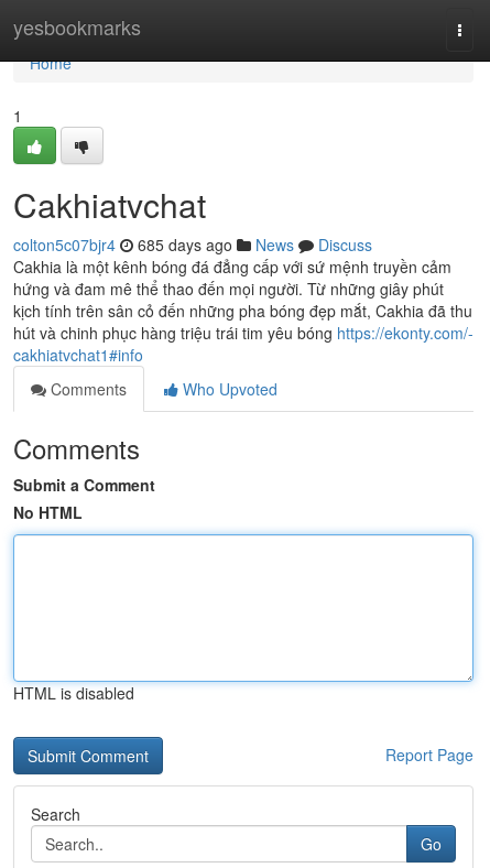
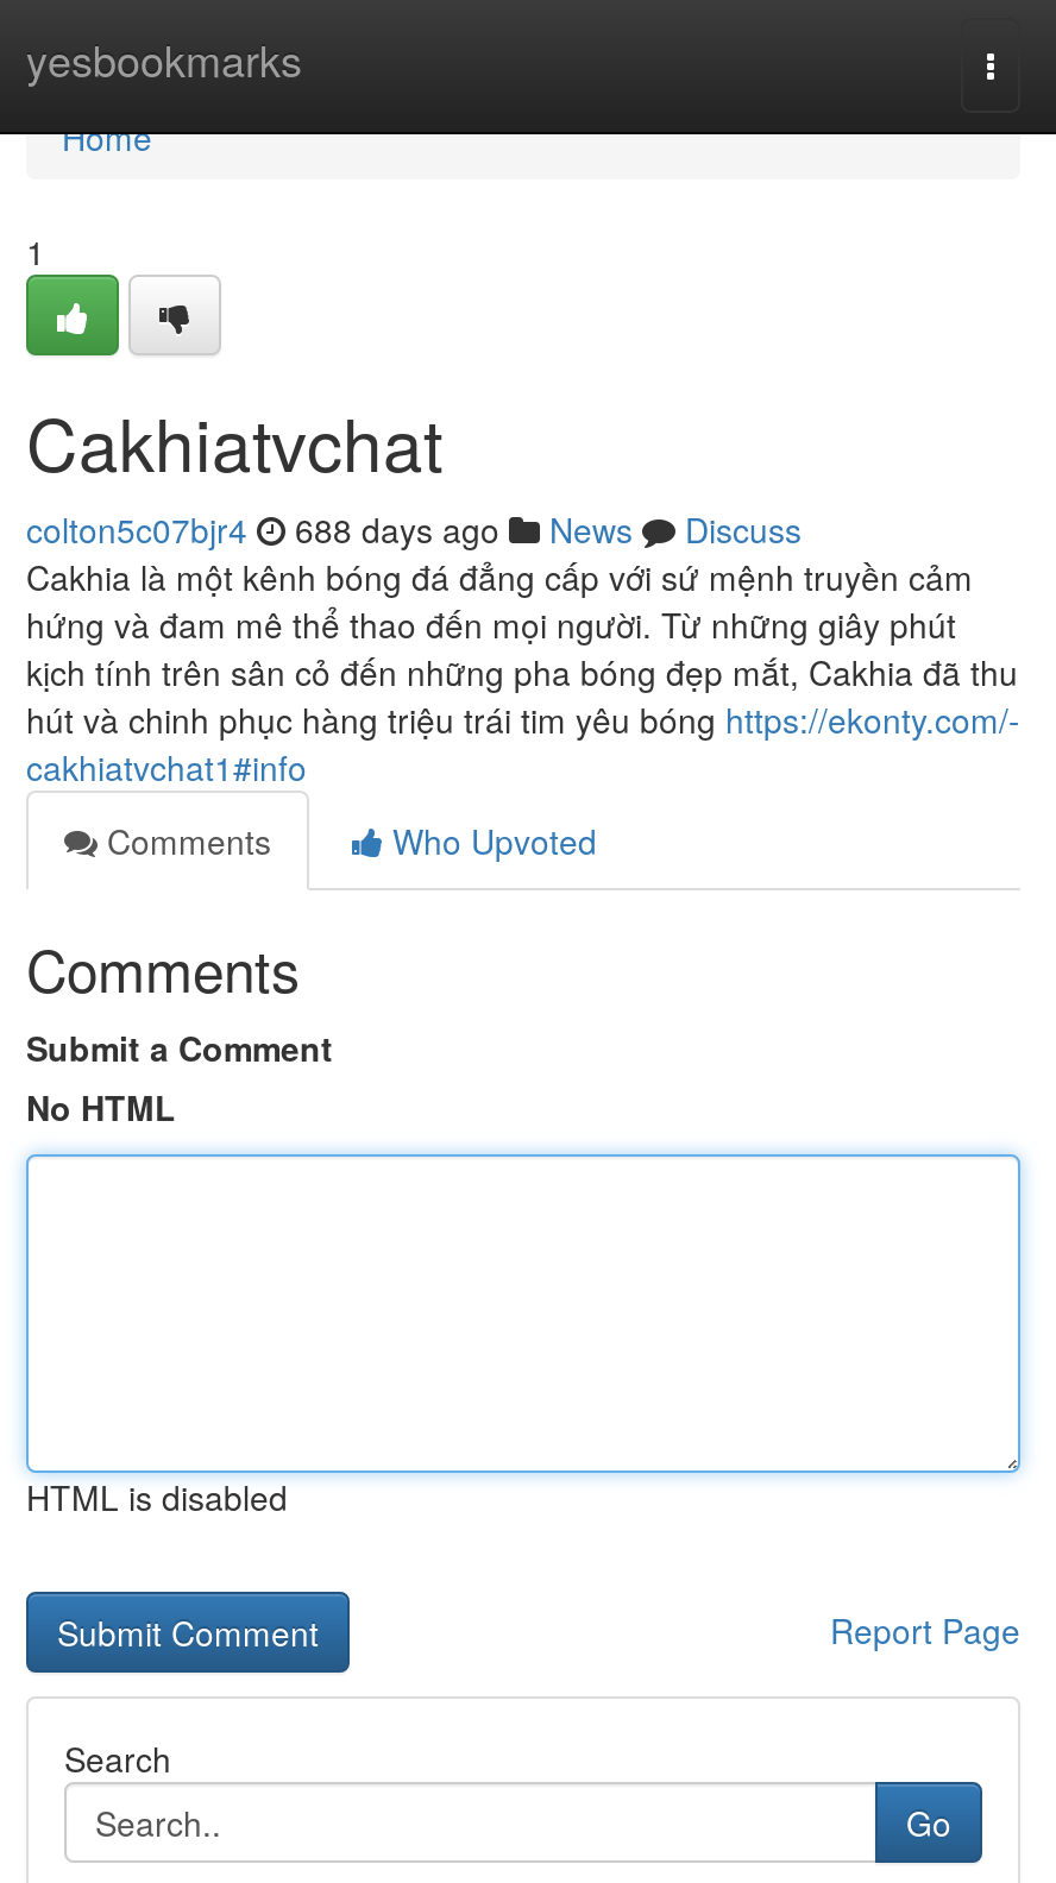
- colton5c07bjr4 685 days ago News Discuss
+ colton5c07bjr4 688 days ago News Discuss
